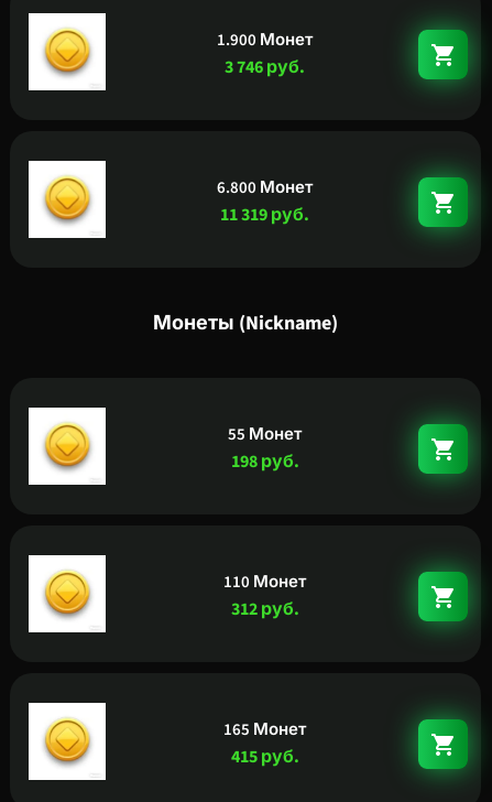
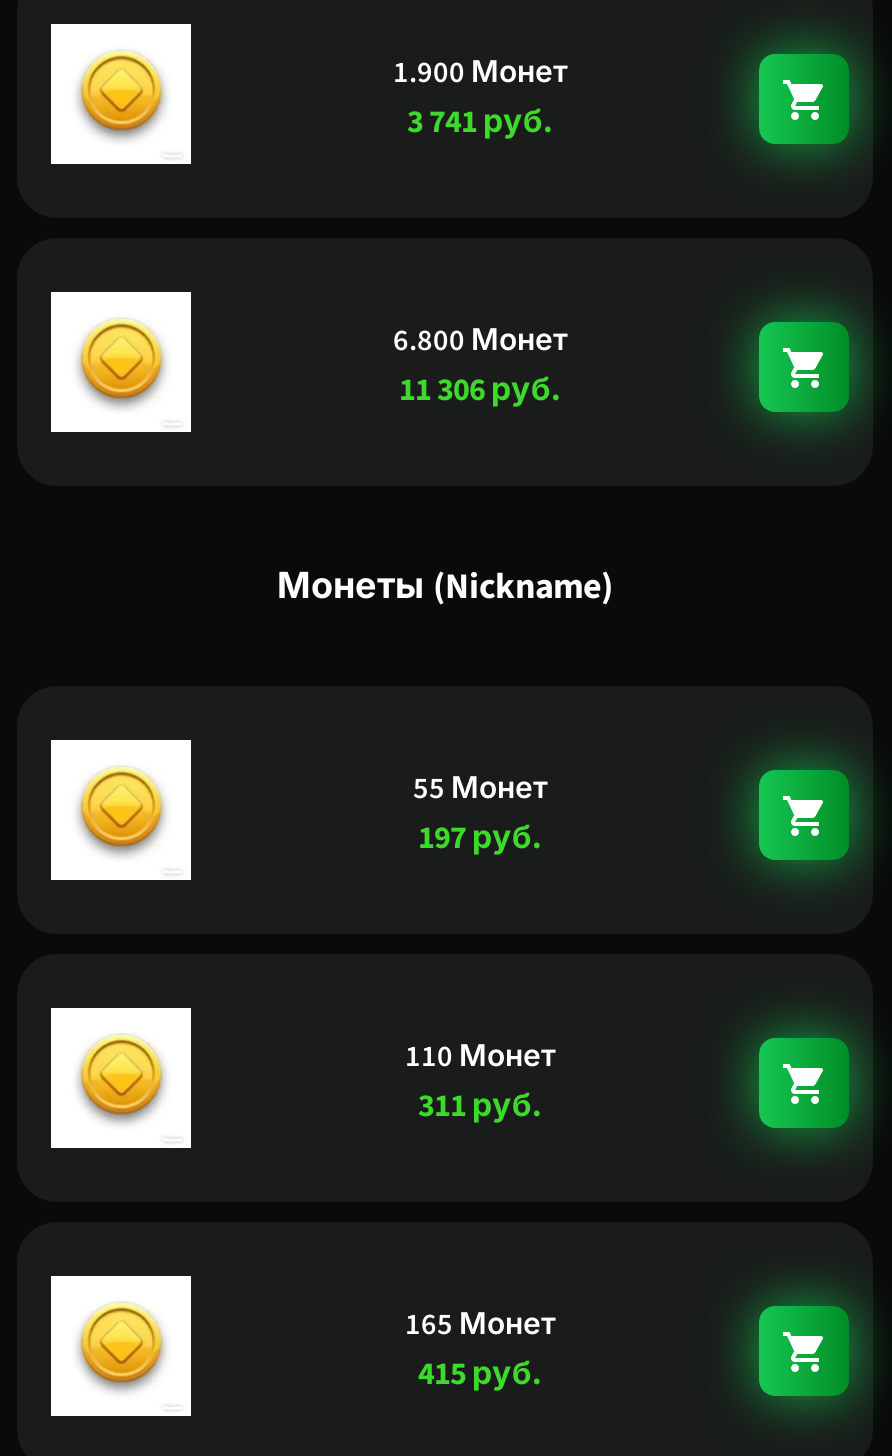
- 3 746 руб.
+ 3 741 руб.

- 11 319 руб.
+ 11 306 руб.

- 198 руб.
+ 197 руб.

- 312 руб.
+ 311 руб.
